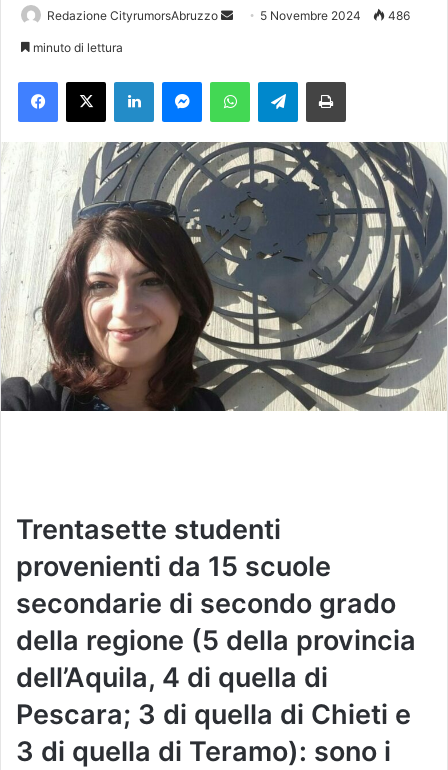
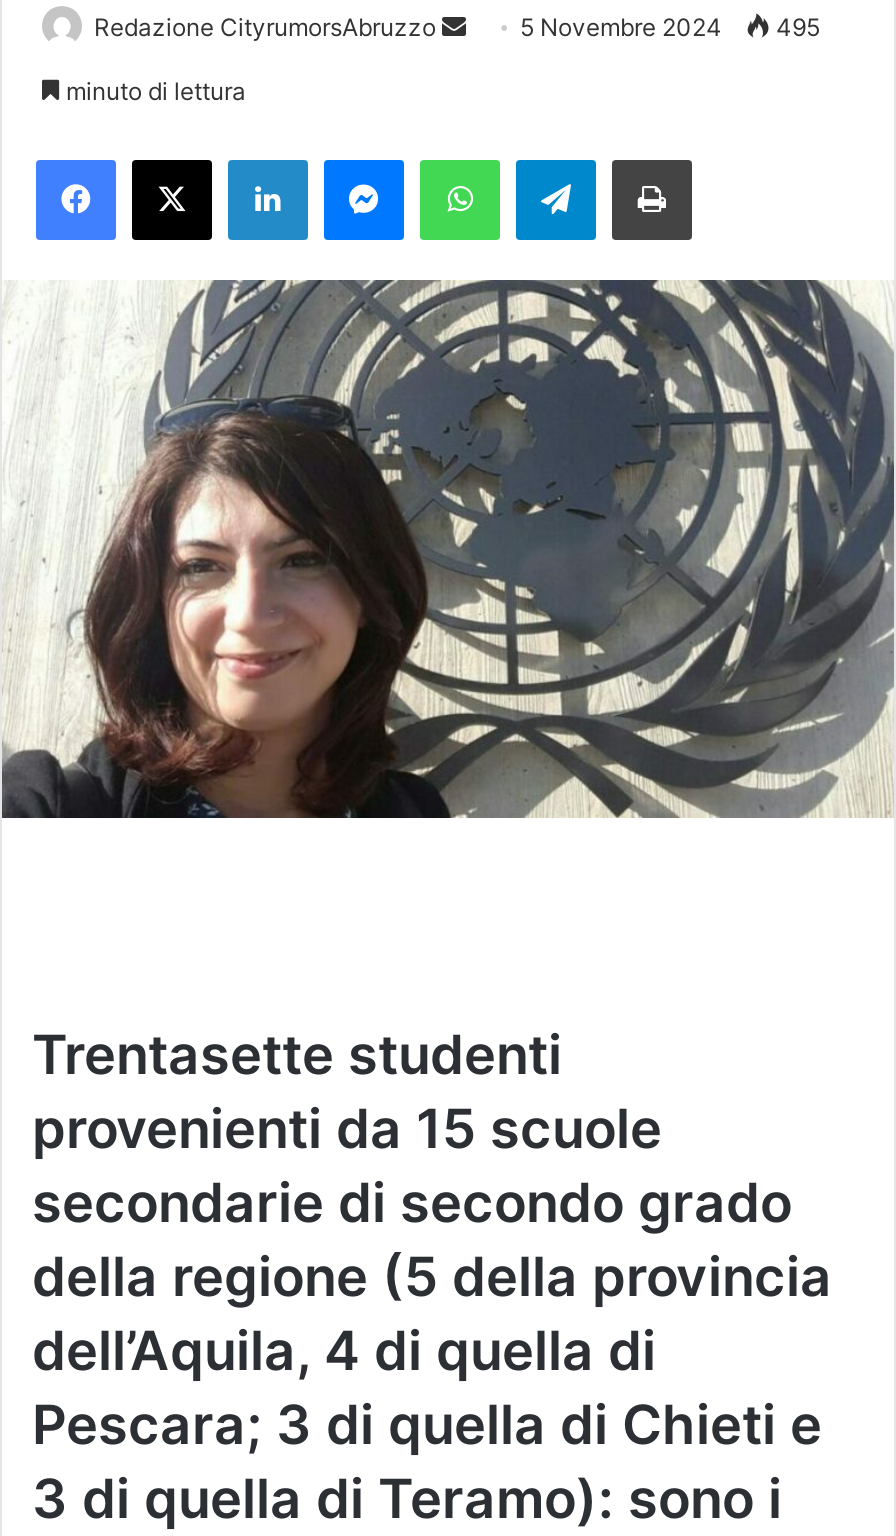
- 486
+ 495
